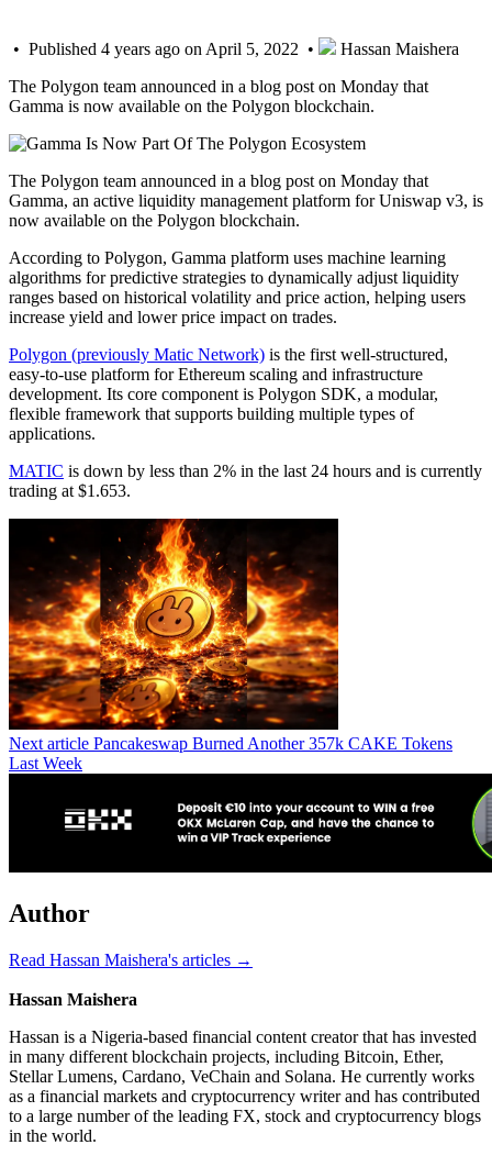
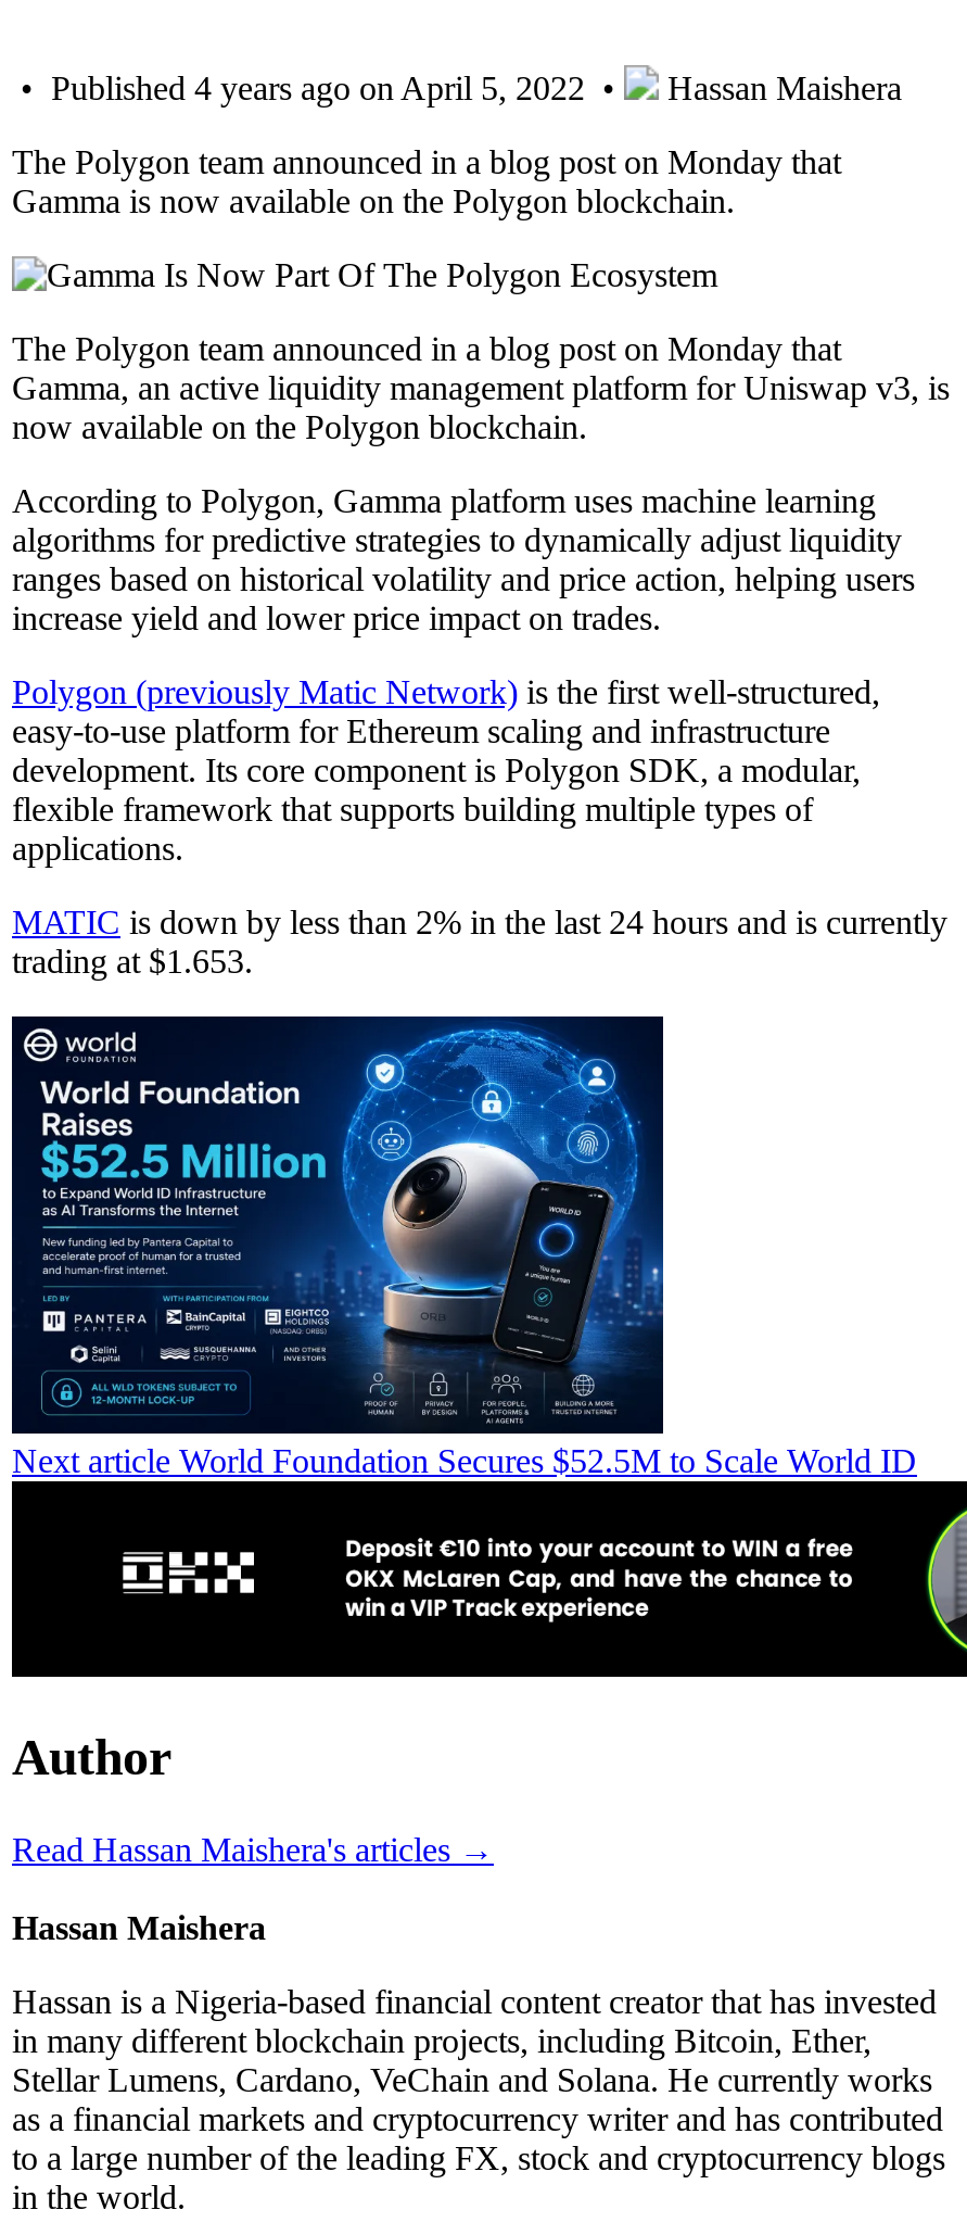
- [image]
- Next article Pancakeswap Burned Another 357k CAKE Tokens
- Last Week
+ [image]
+ Next article World Foundation Secures $52.5M to Scale World ID
